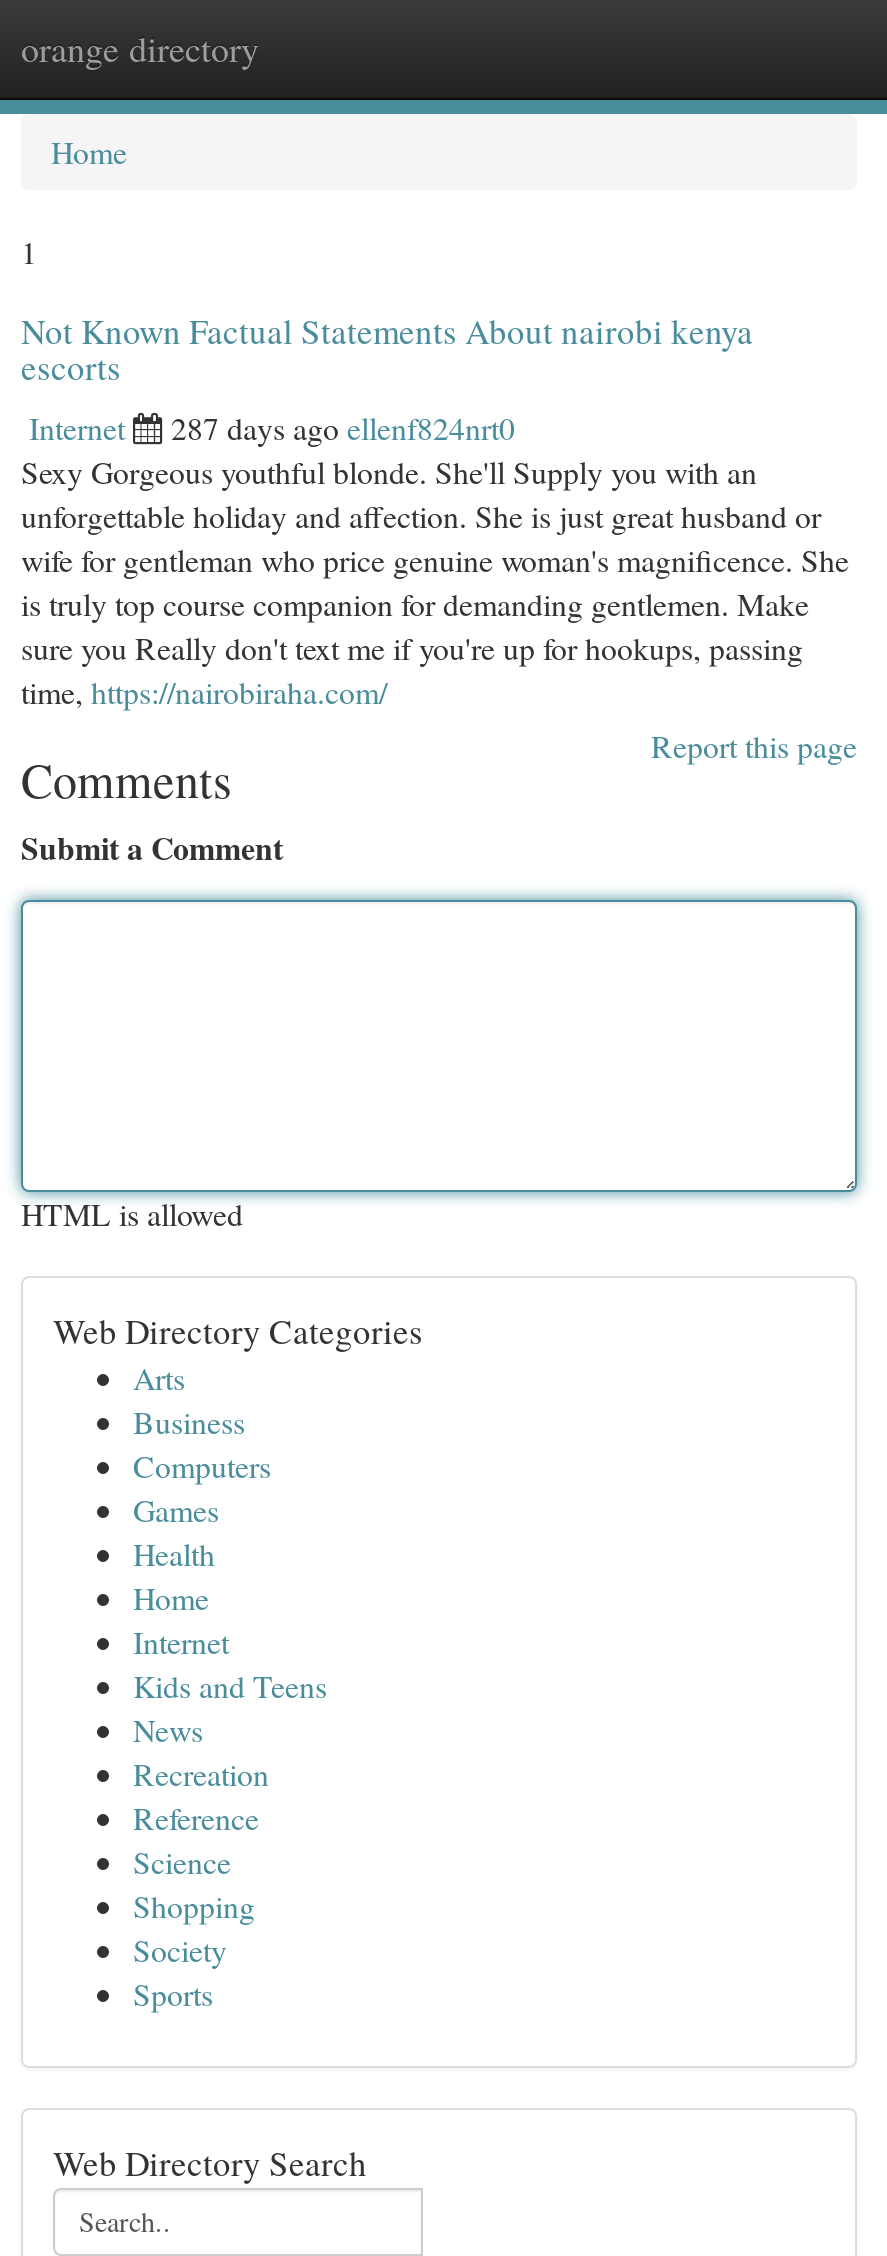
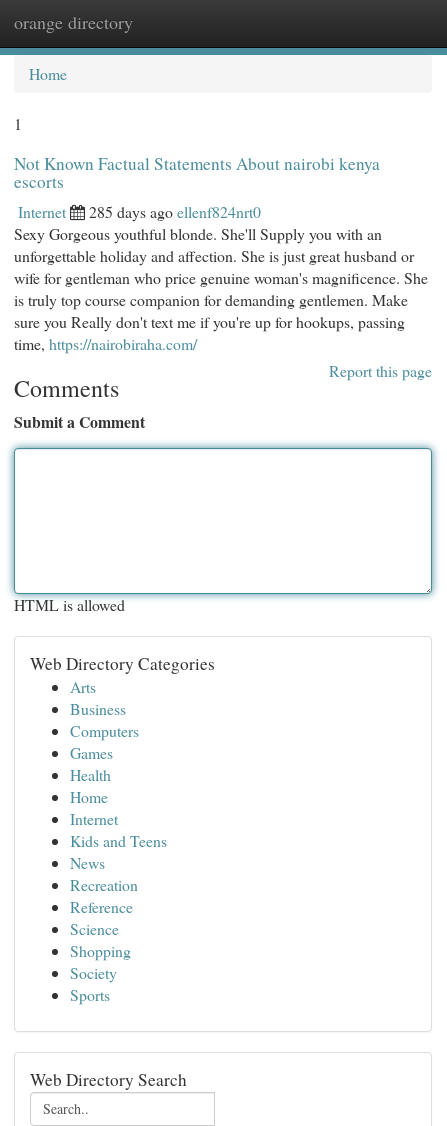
- 287 days ago ellenf824nrt0
+ 285 days ago ellenf824nrt0
